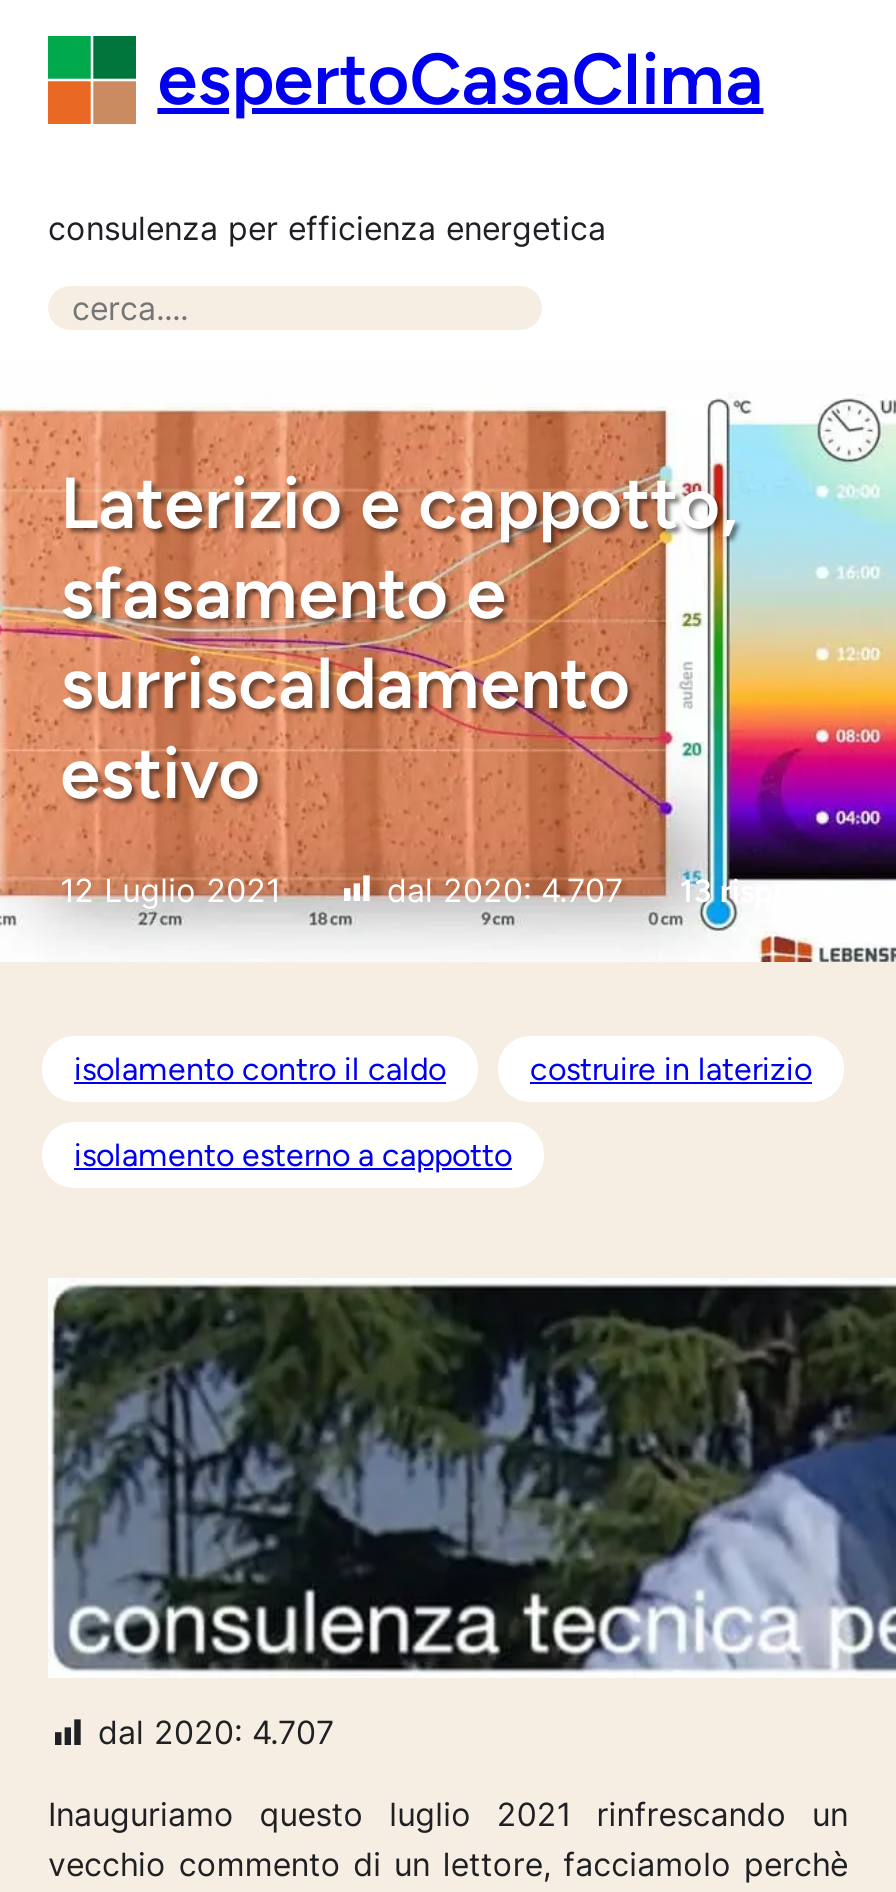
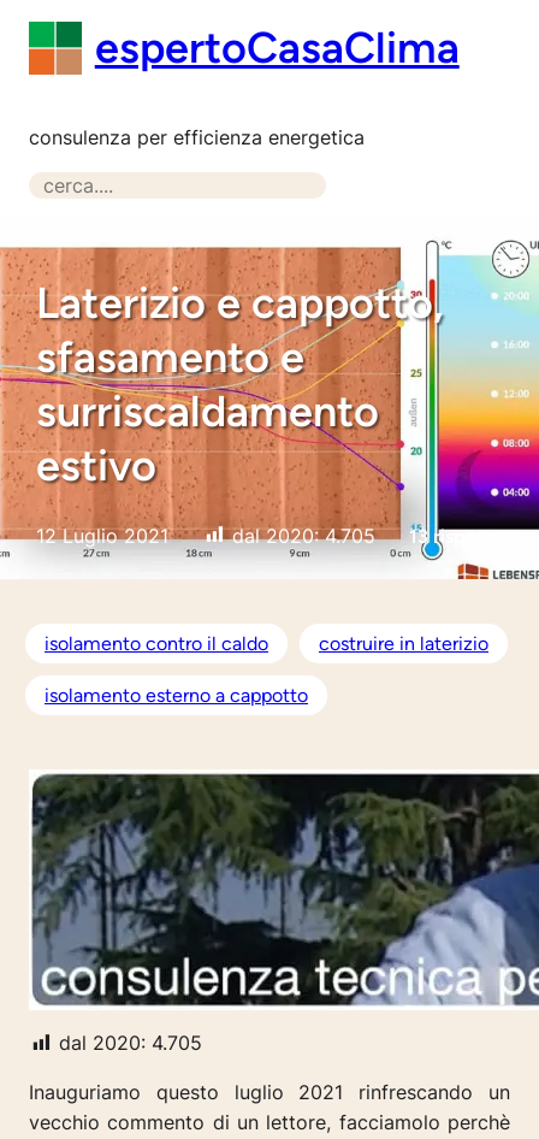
- dal 2020: 4.707
+ dal 2020: 4.705

- dal 2020: 4.707
+ dal 2020: 4.705
